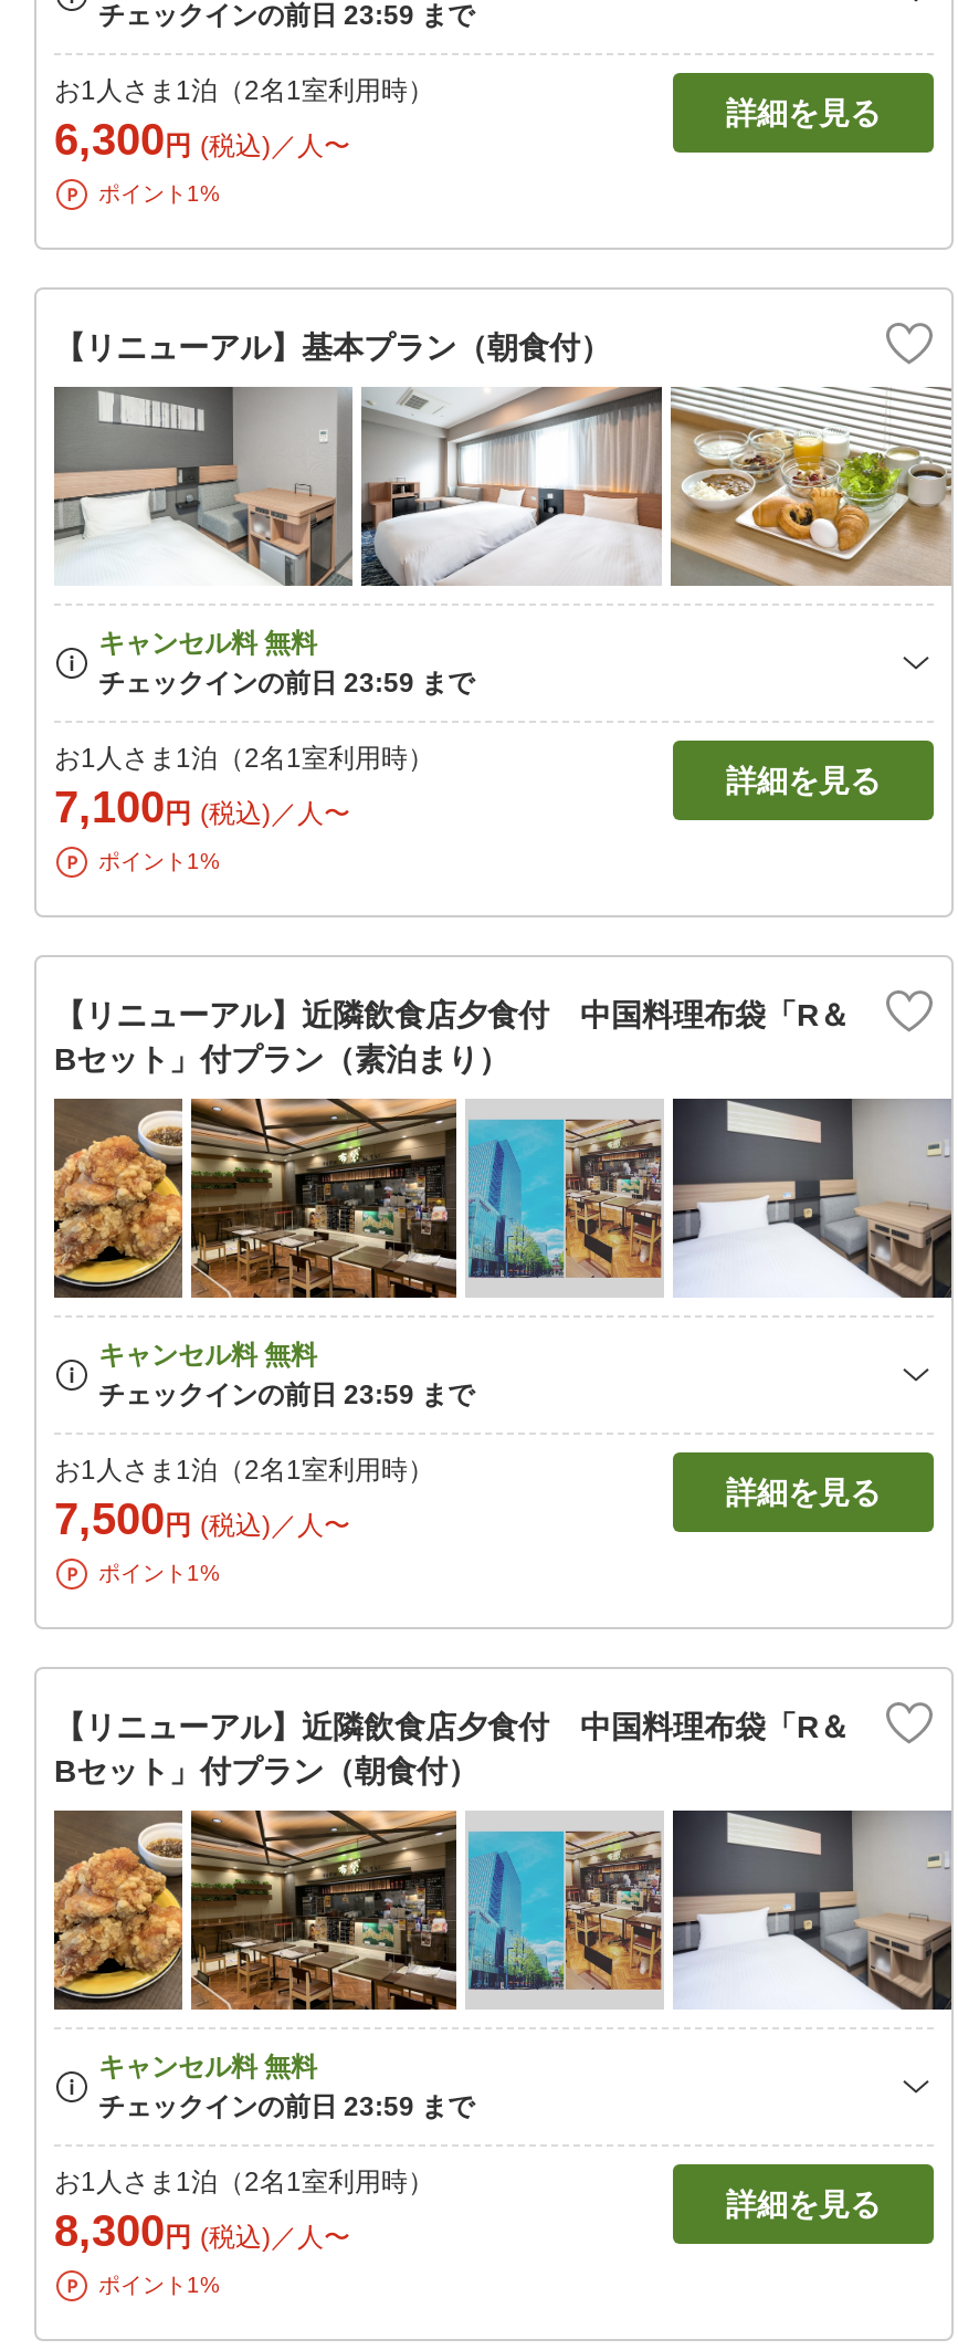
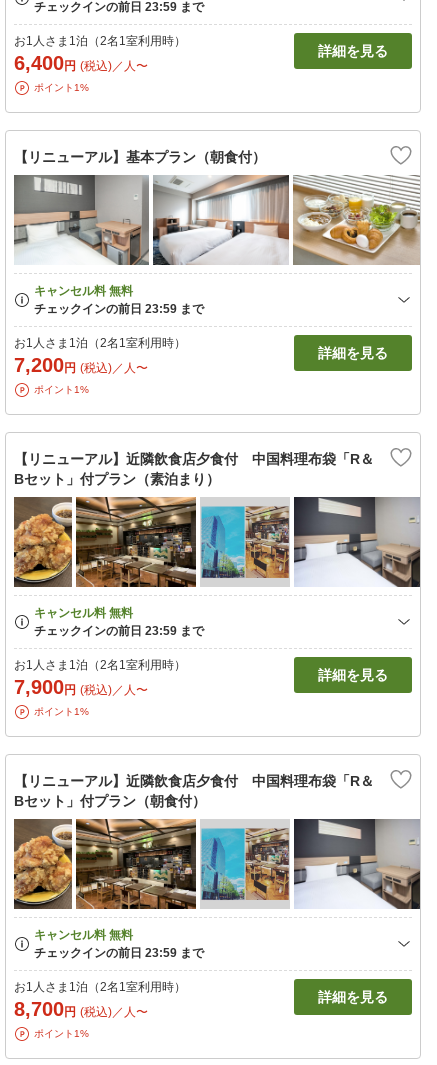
- 6,300円 (税込)／人〜
+ 6,400円 (税込)／人〜

- 7,100円 (税込)／人〜
+ 7,200円 (税込)／人〜

- 7,500円 (税込)／人〜
+ 7,900円 (税込)／人〜

- 8,300円 (税込)／人〜
+ 8,700円 (税込)／人〜
